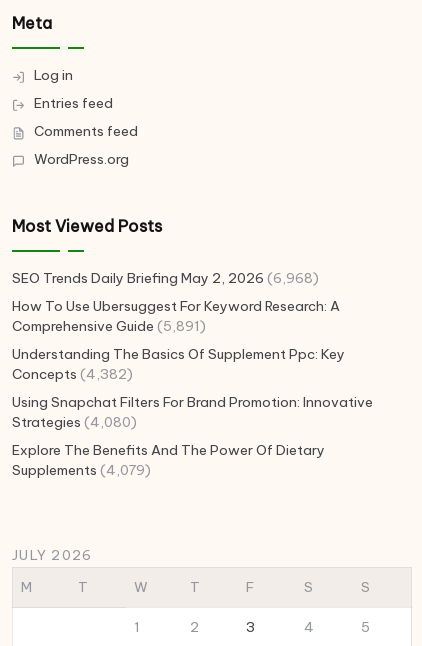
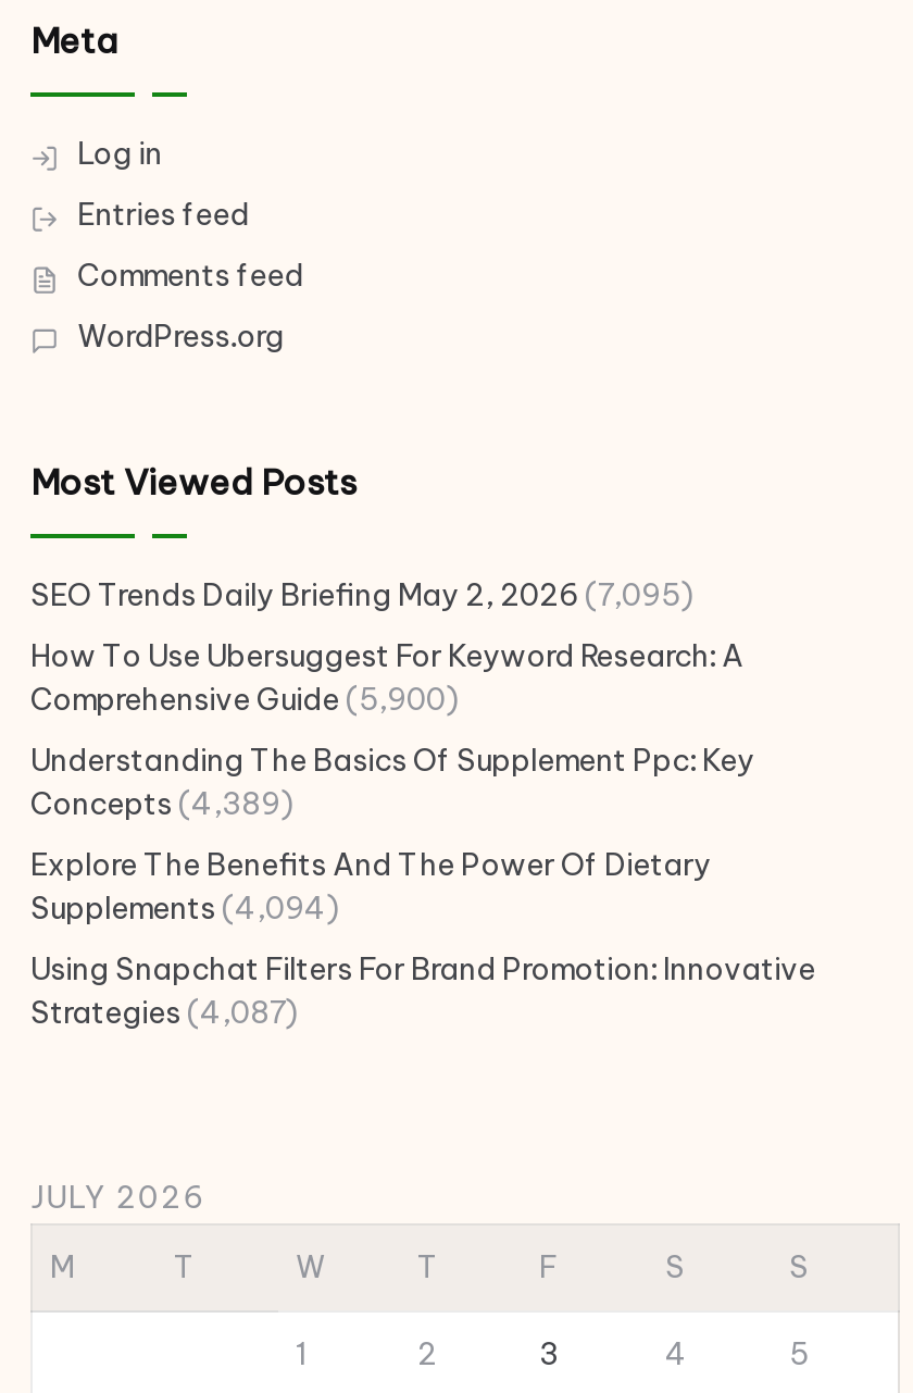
- SEO Trends Daily Briefing May 2, 2026 (6,968)
+ SEO Trends Daily Briefing May 2, 2026 (7,095)

- Comprehensive Guide (5,891)
+ Comprehensive Guide (5,900)

- Concepts (4,382)
+ Concepts (4,389)
+ Supplements (4,094)

moved down: Using Snapchat Filters For Brand Promotion: Innovative

- Strategies (4,080)
- Supplements (4,079)
+ Strategies (4,087)

moved up: Explore The Benefits And The Power Of Dietary
